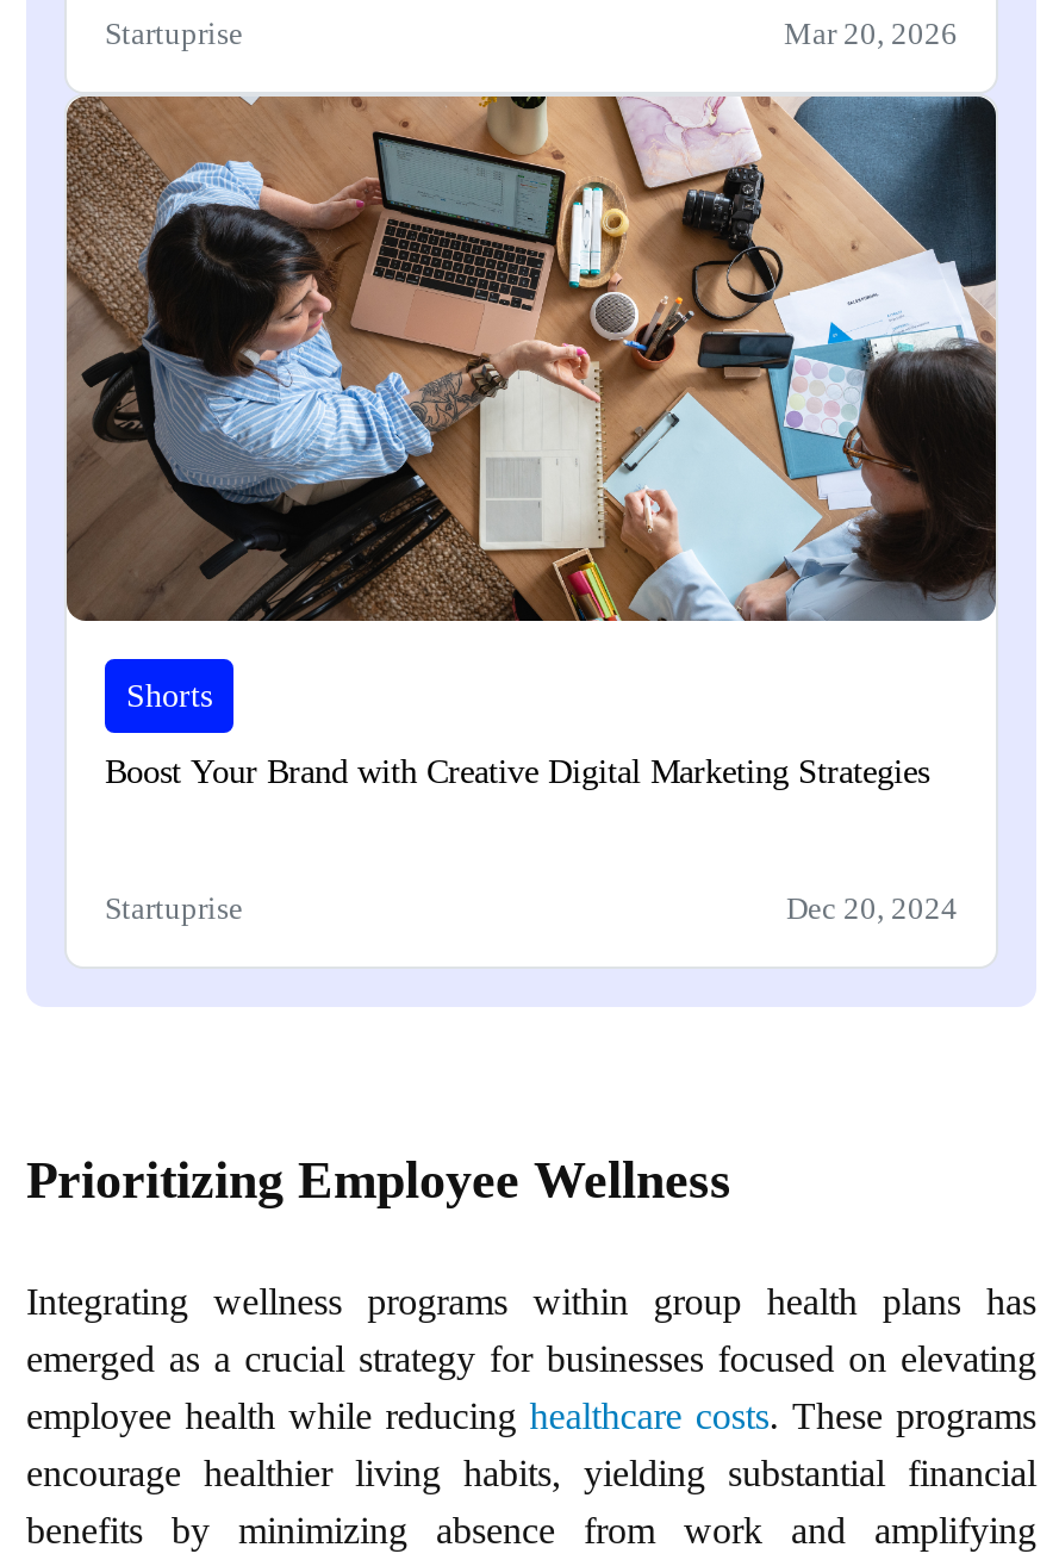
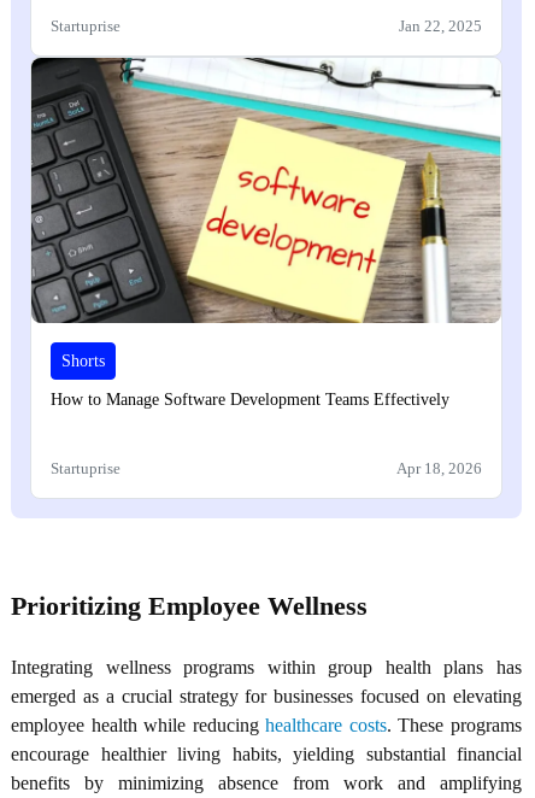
- Mar 20, 2026
+ Jan 22, 2025

- [image]
+ [image]

- Boost Your Brand with Creative Digital Marketing Strategies
+ How to Manage Software Development Teams Effectively

- Dec 20, 2024
+ Apr 18, 2026
